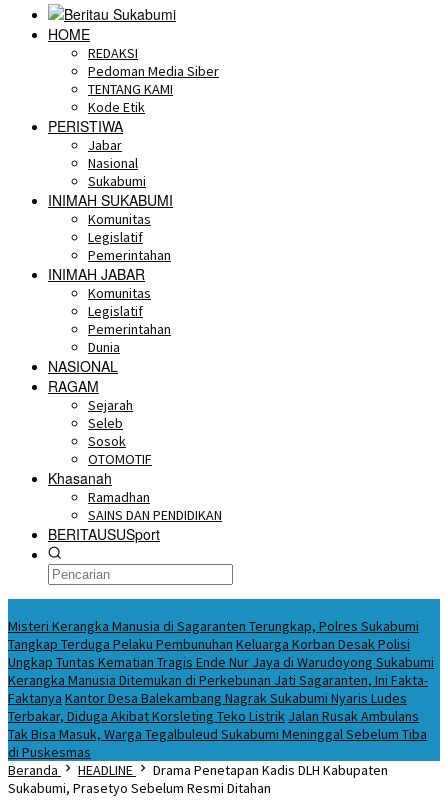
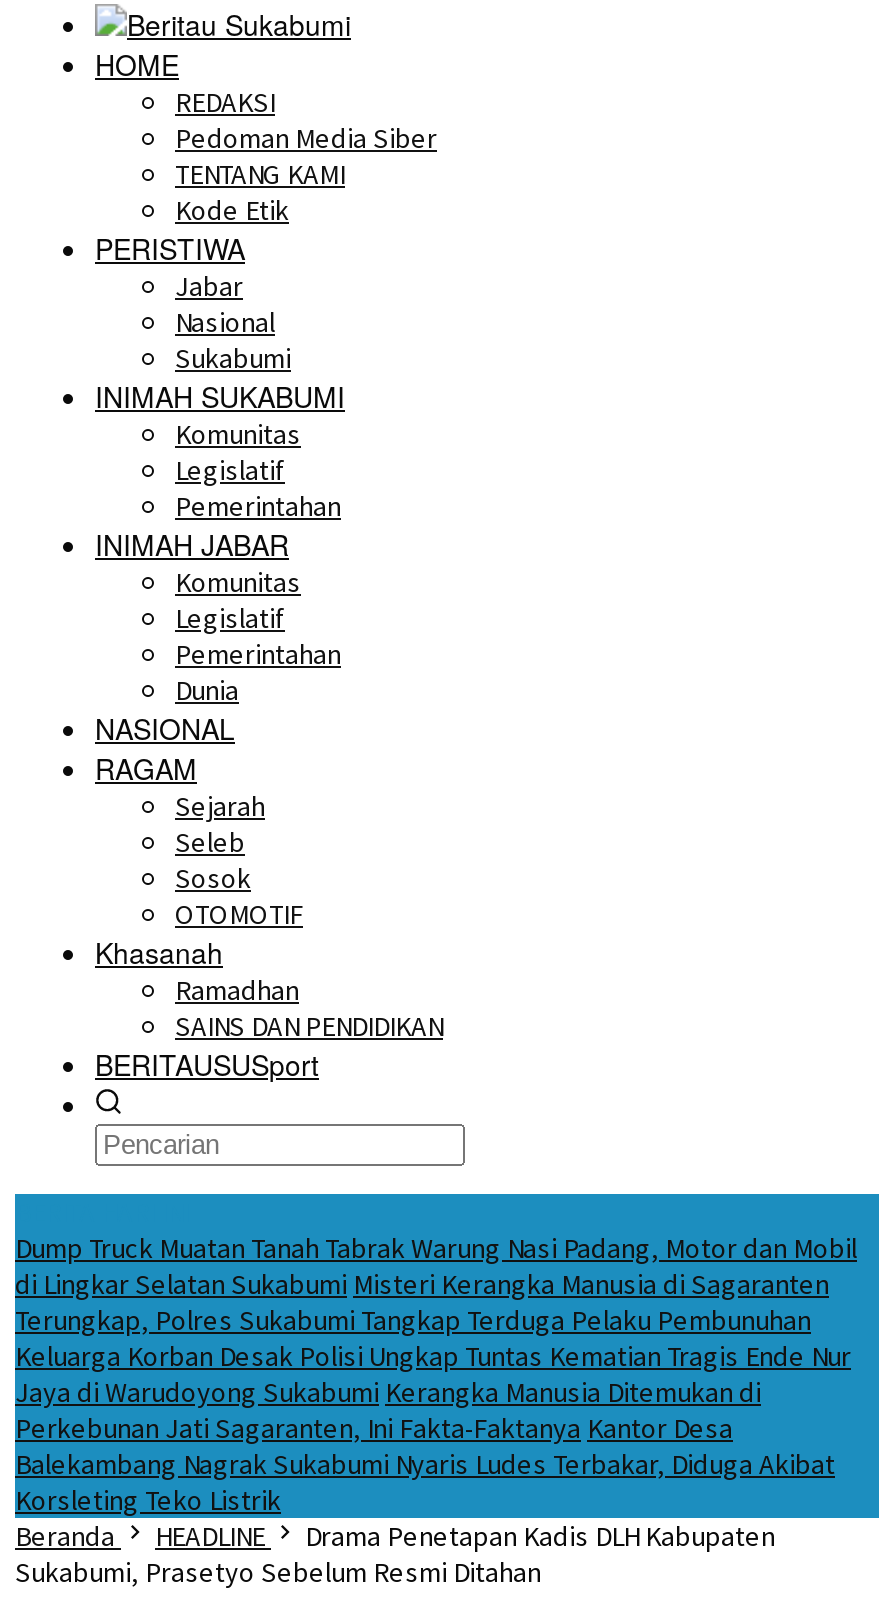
- Misteri Kerangka Manusia di Sagaranten Terungkap, Polres Sukabumi
- Tangkap Terduga Pelaku Pembunuhan Keluarga Korban Desak Polisi
- Ungkap Tuntas Kematian Tragis Ende Nur Jaya di Warudoyong Sukabumi
- Kerangka Manusia Ditemukan di Perkebunan Jati Sagaranten, Ini Fakta-
- Faktanya Kantor Desa Balekambang Nagrak Sukabumi Nyaris Ludes
- Terbakar, Diduga Akibat Korsleting Teko Listrik Jalan Rusak Ambulans
- Tak Bisa Masuk, Warga Tegalbuleud Sukabumi Meninggal Sebelum Tiba
- di Puskesmas
+ Dump Truck Muatan Tanah Tabrak Warung Nasi Padang, Motor dan Mobil
+ di Lingkar Selatan Sukabumi Misteri Kerangka Manusia di Sagaranten
+ Terungkap, Polres Sukabumi Tangkap Terduga Pelaku Pembunuhan
+ Keluarga Korban Desak Polisi Ungkap Tuntas Kematian Tragis Ende Nur
+ Jaya di Warudoyong Sukabumi Kerangka Manusia Ditemukan di
+ Perkebunan Jati Sagaranten, Ini Fakta-Faktanya Kantor Desa
+ Balekambang Nagrak Sukabumi Nyaris Ludes Terbakar, Diduga Akibat
+ Korsleting Teko Listrik
